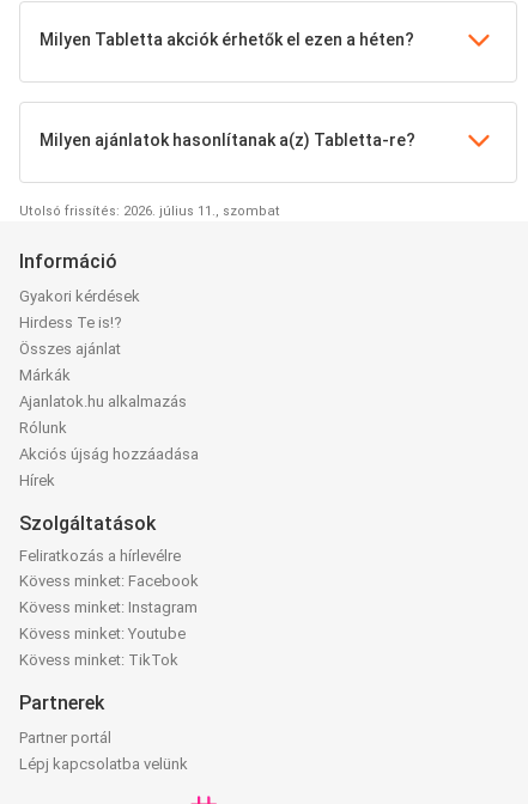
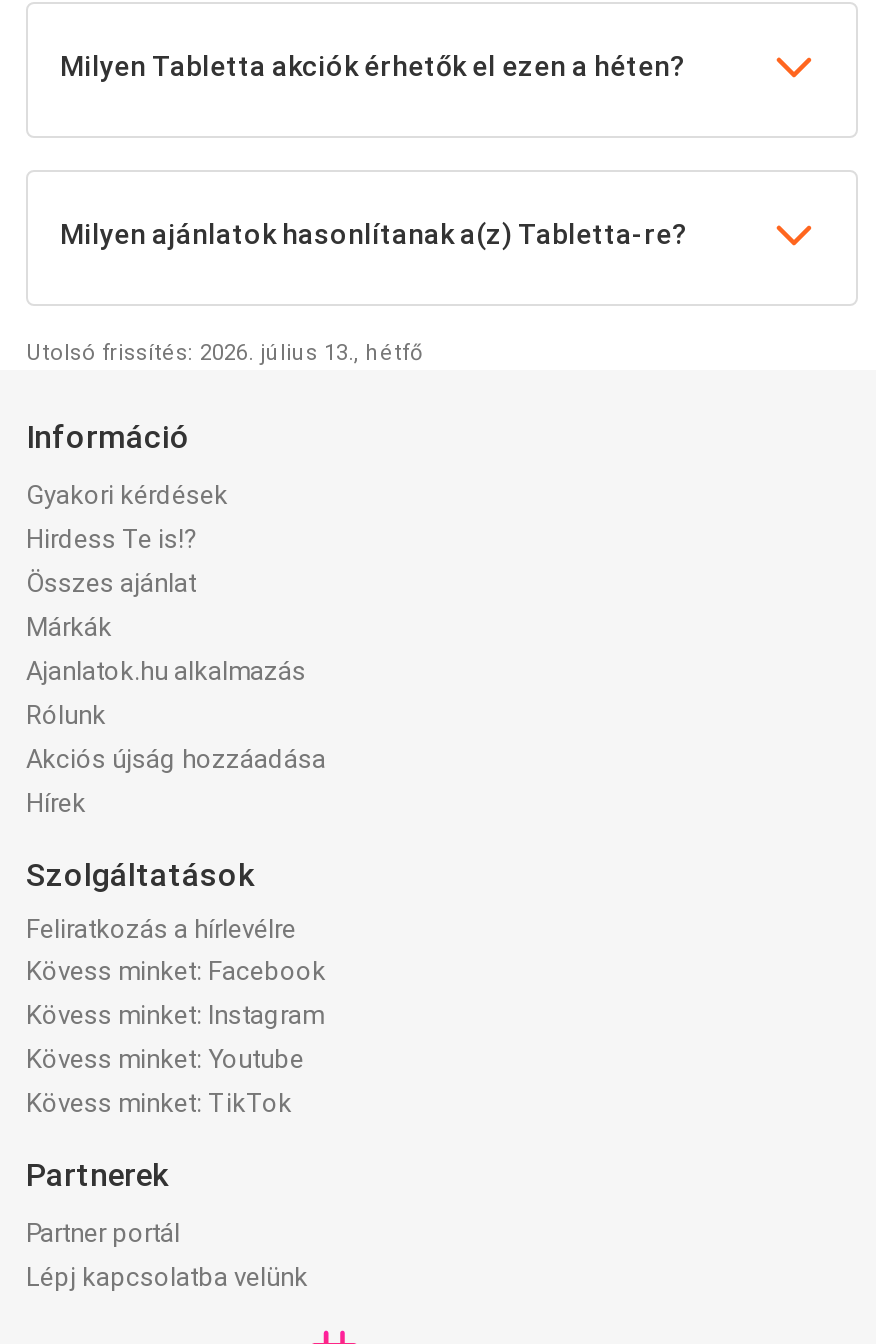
- Utolsó frissítés: 2026. július 11., szombat
+ Utolsó frissítés: 2026. július 13., hétfő
